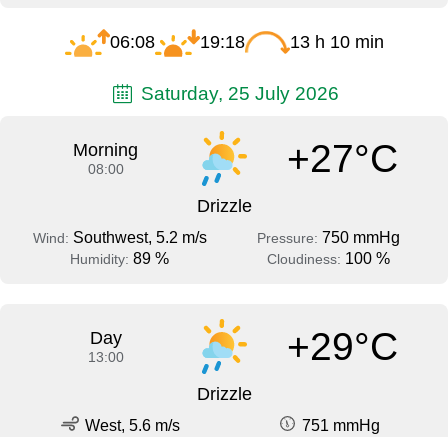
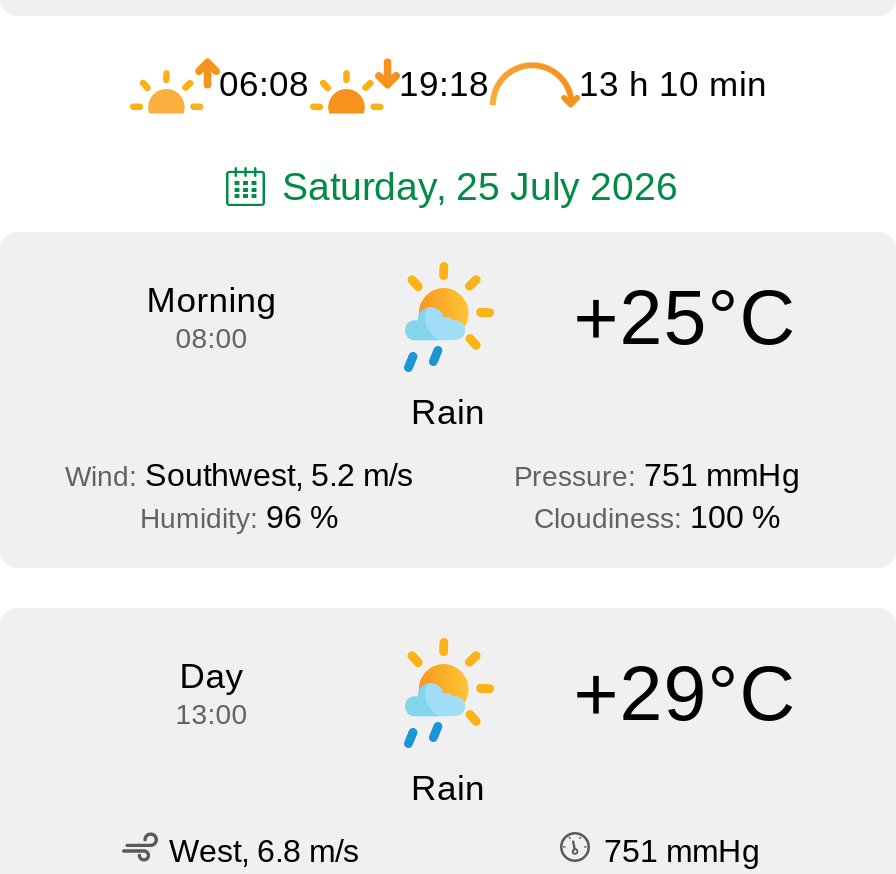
- +27°C
- Drizzle
+ +25°C
+ Rain

- Pressure: 750 mmHg
+ Pressure: 751 mmHg

- Humidity: 89 %
+ Humidity: 96 %

- Drizzle
+ Rain

- West, 5.6 m/s
+ West, 6.8 m/s
